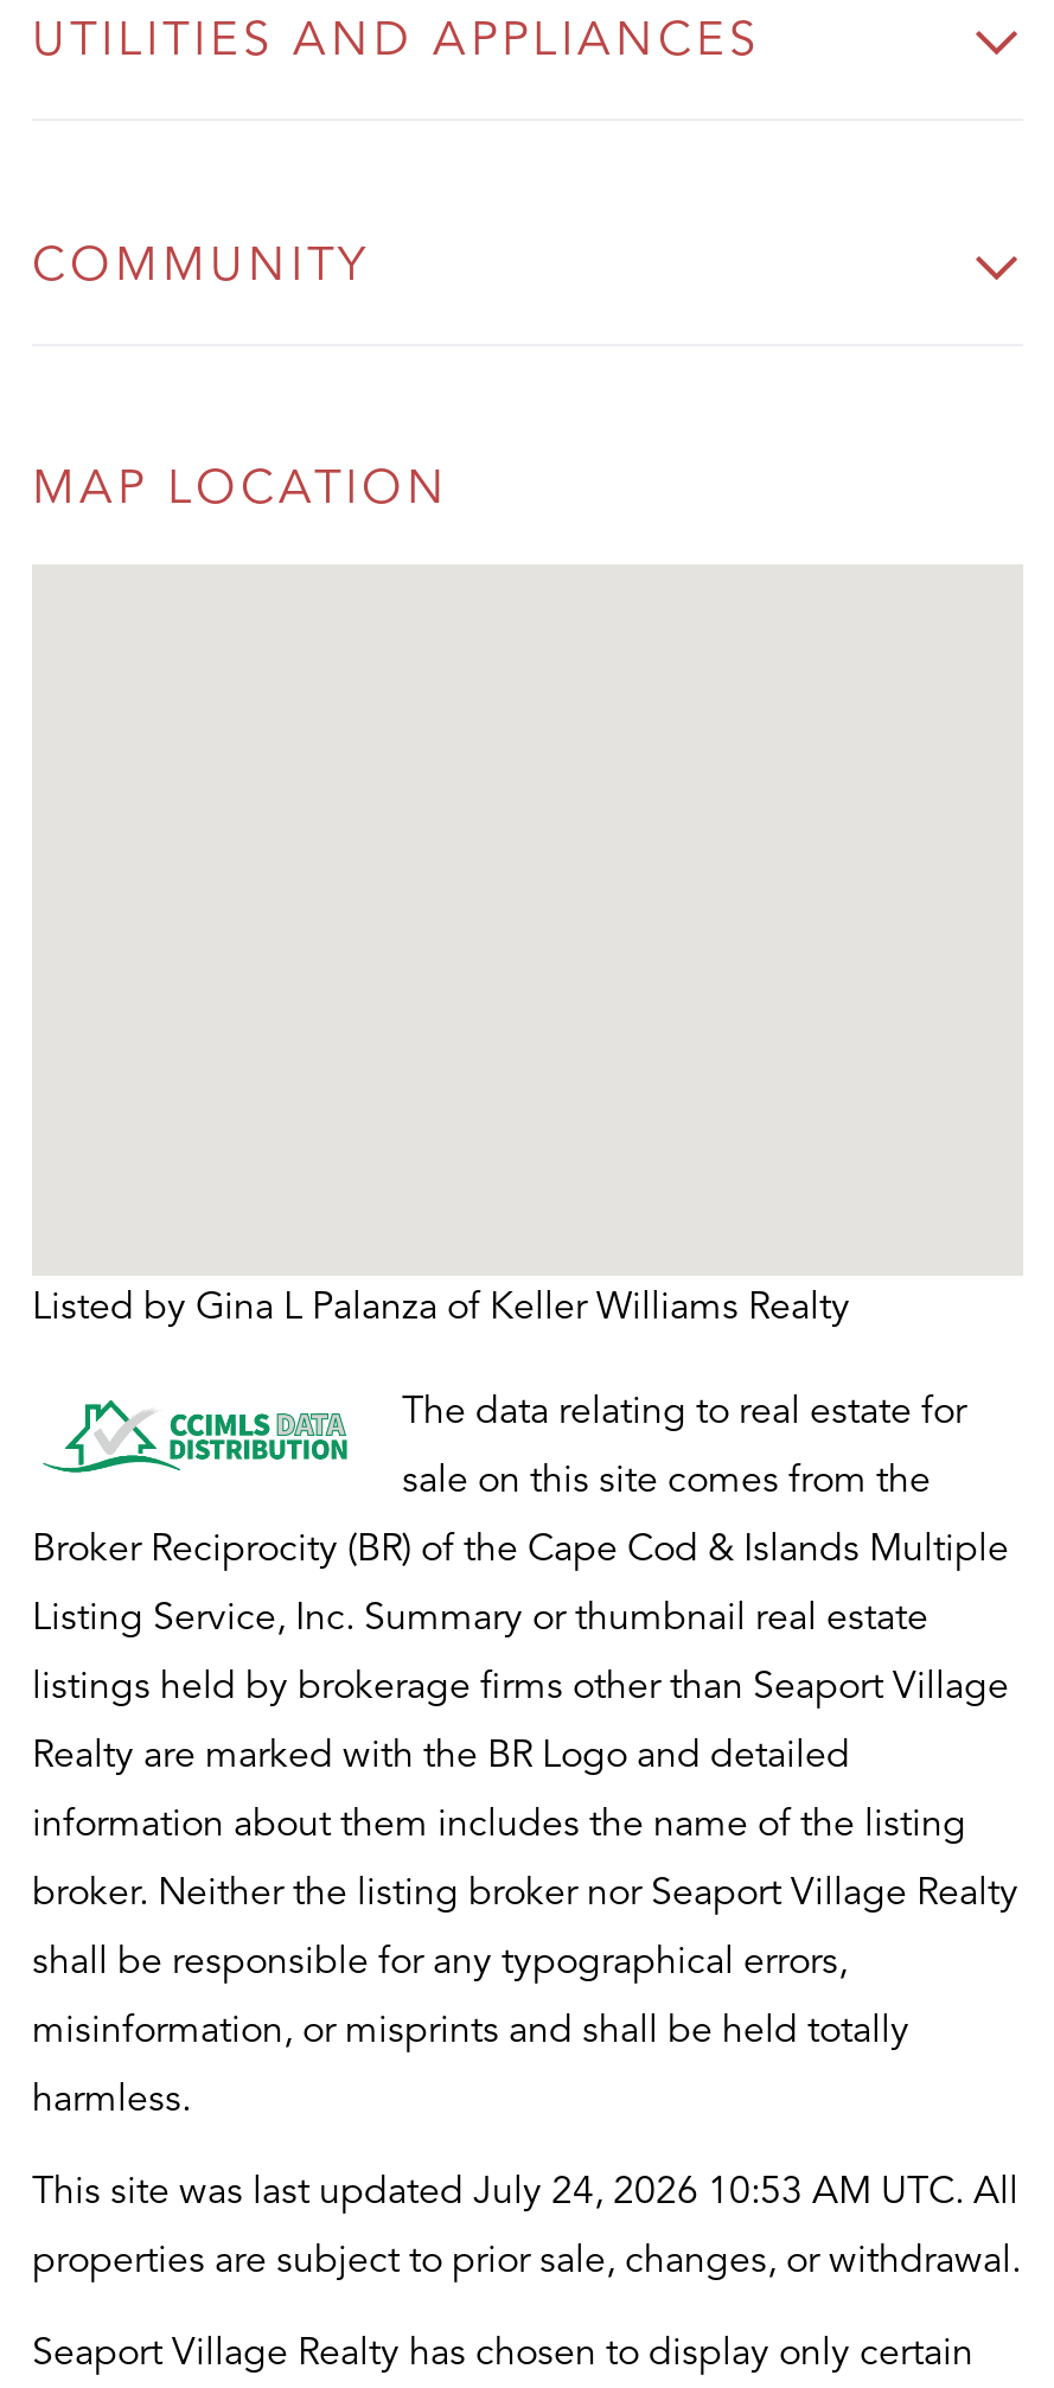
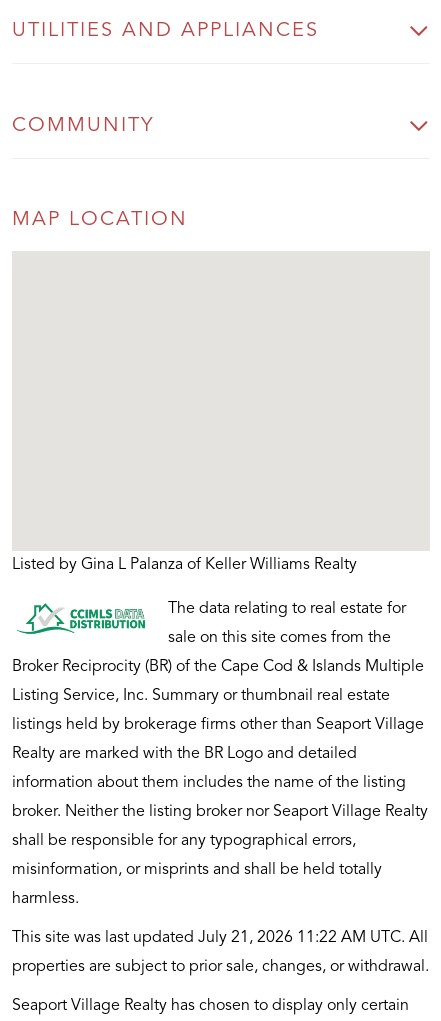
- This site was last updated July 24, 2026 10:53 AM UTC. All
+ This site was last updated July 21, 2026 11:22 AM UTC. All
